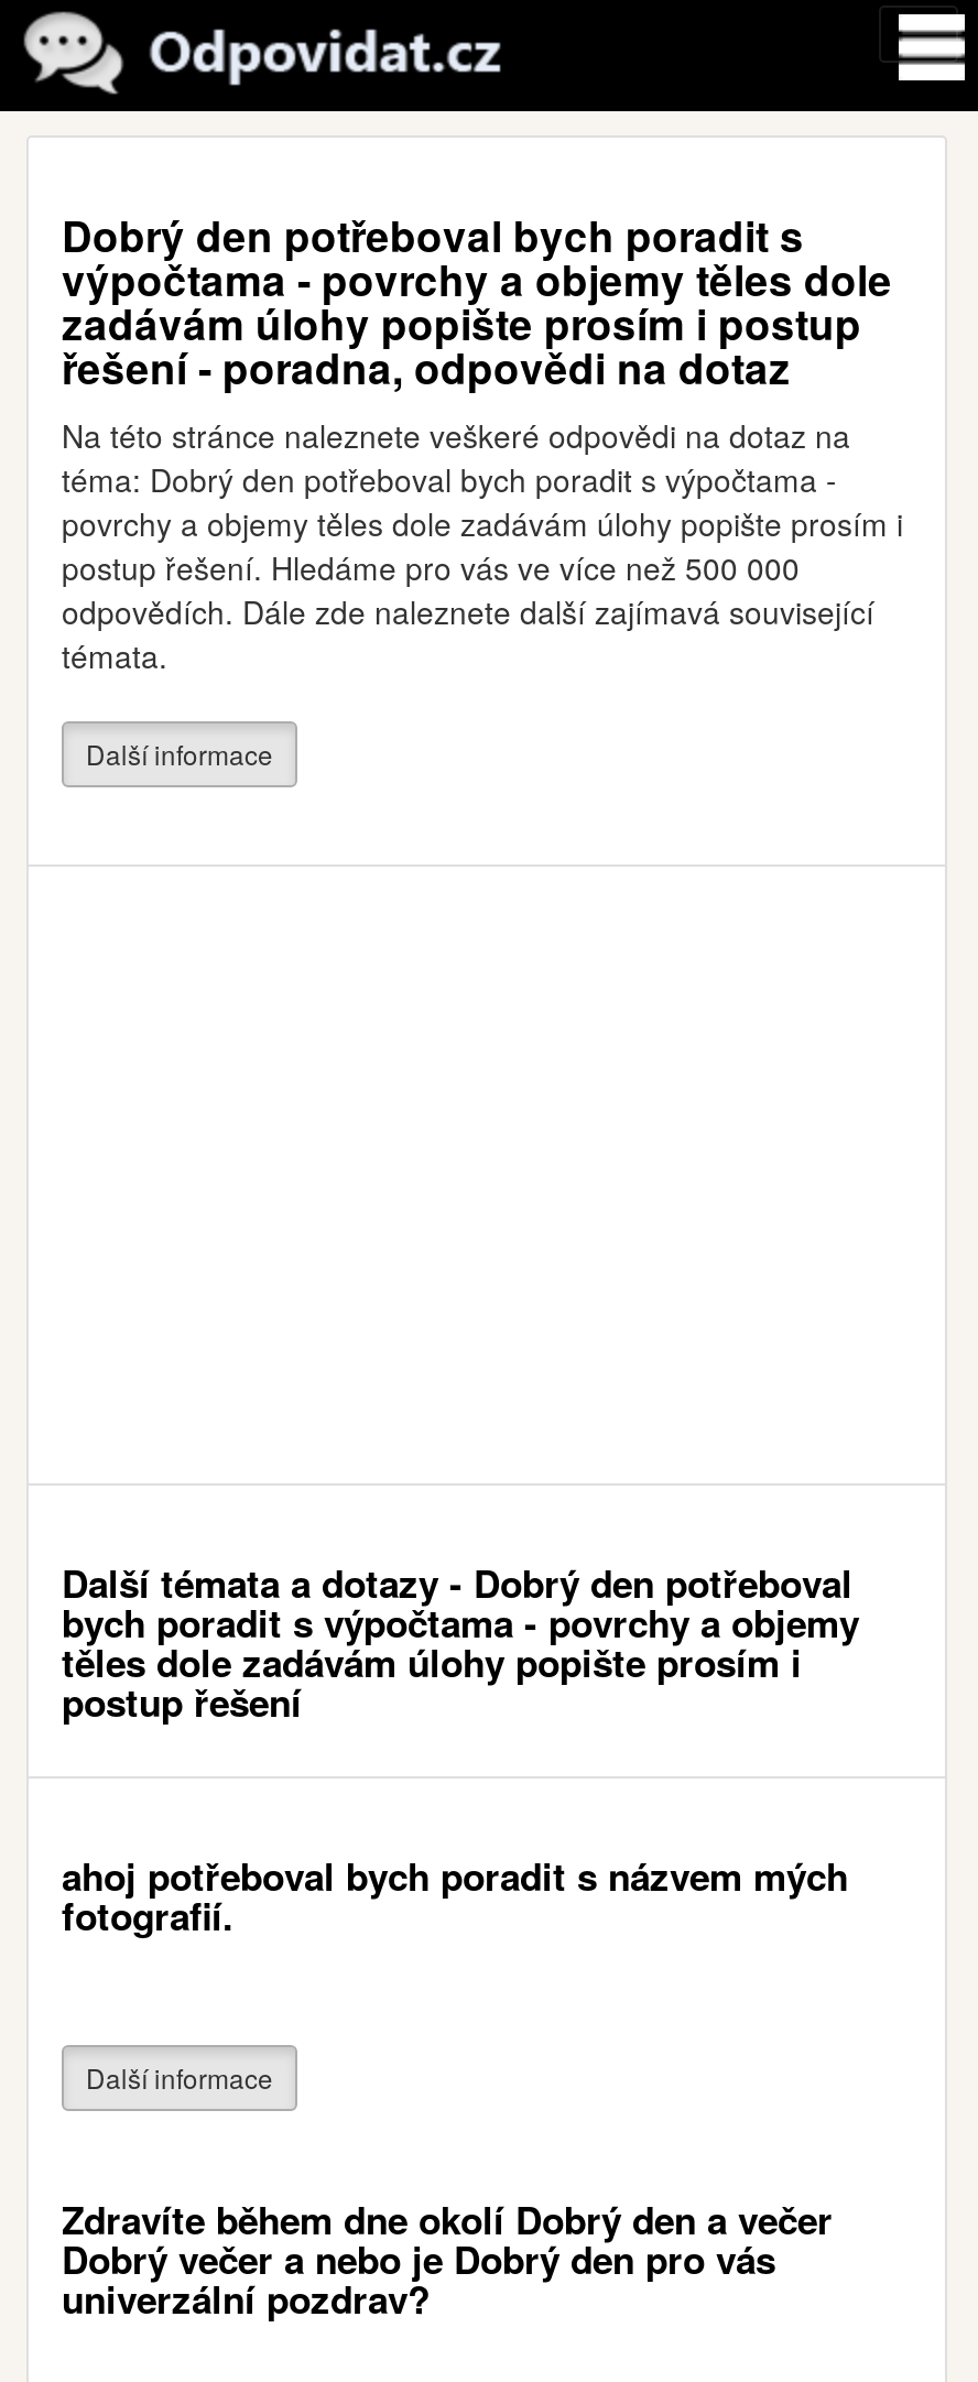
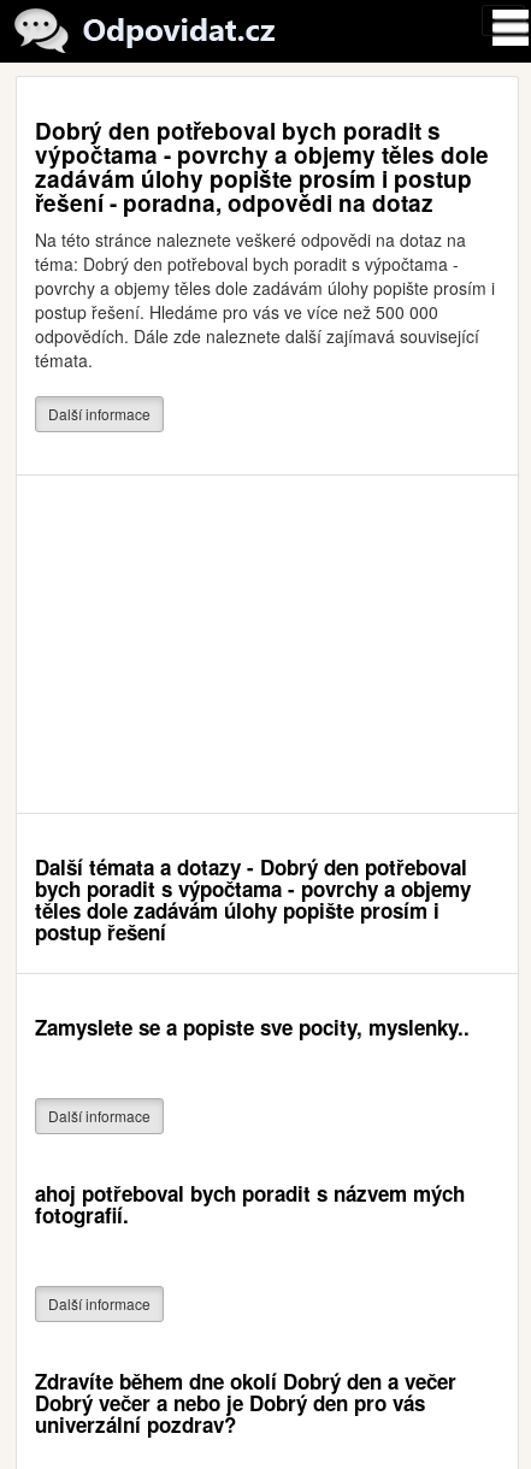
+ Zamyslete se a popiste sve pocity, myslenky..
+ Další informace
